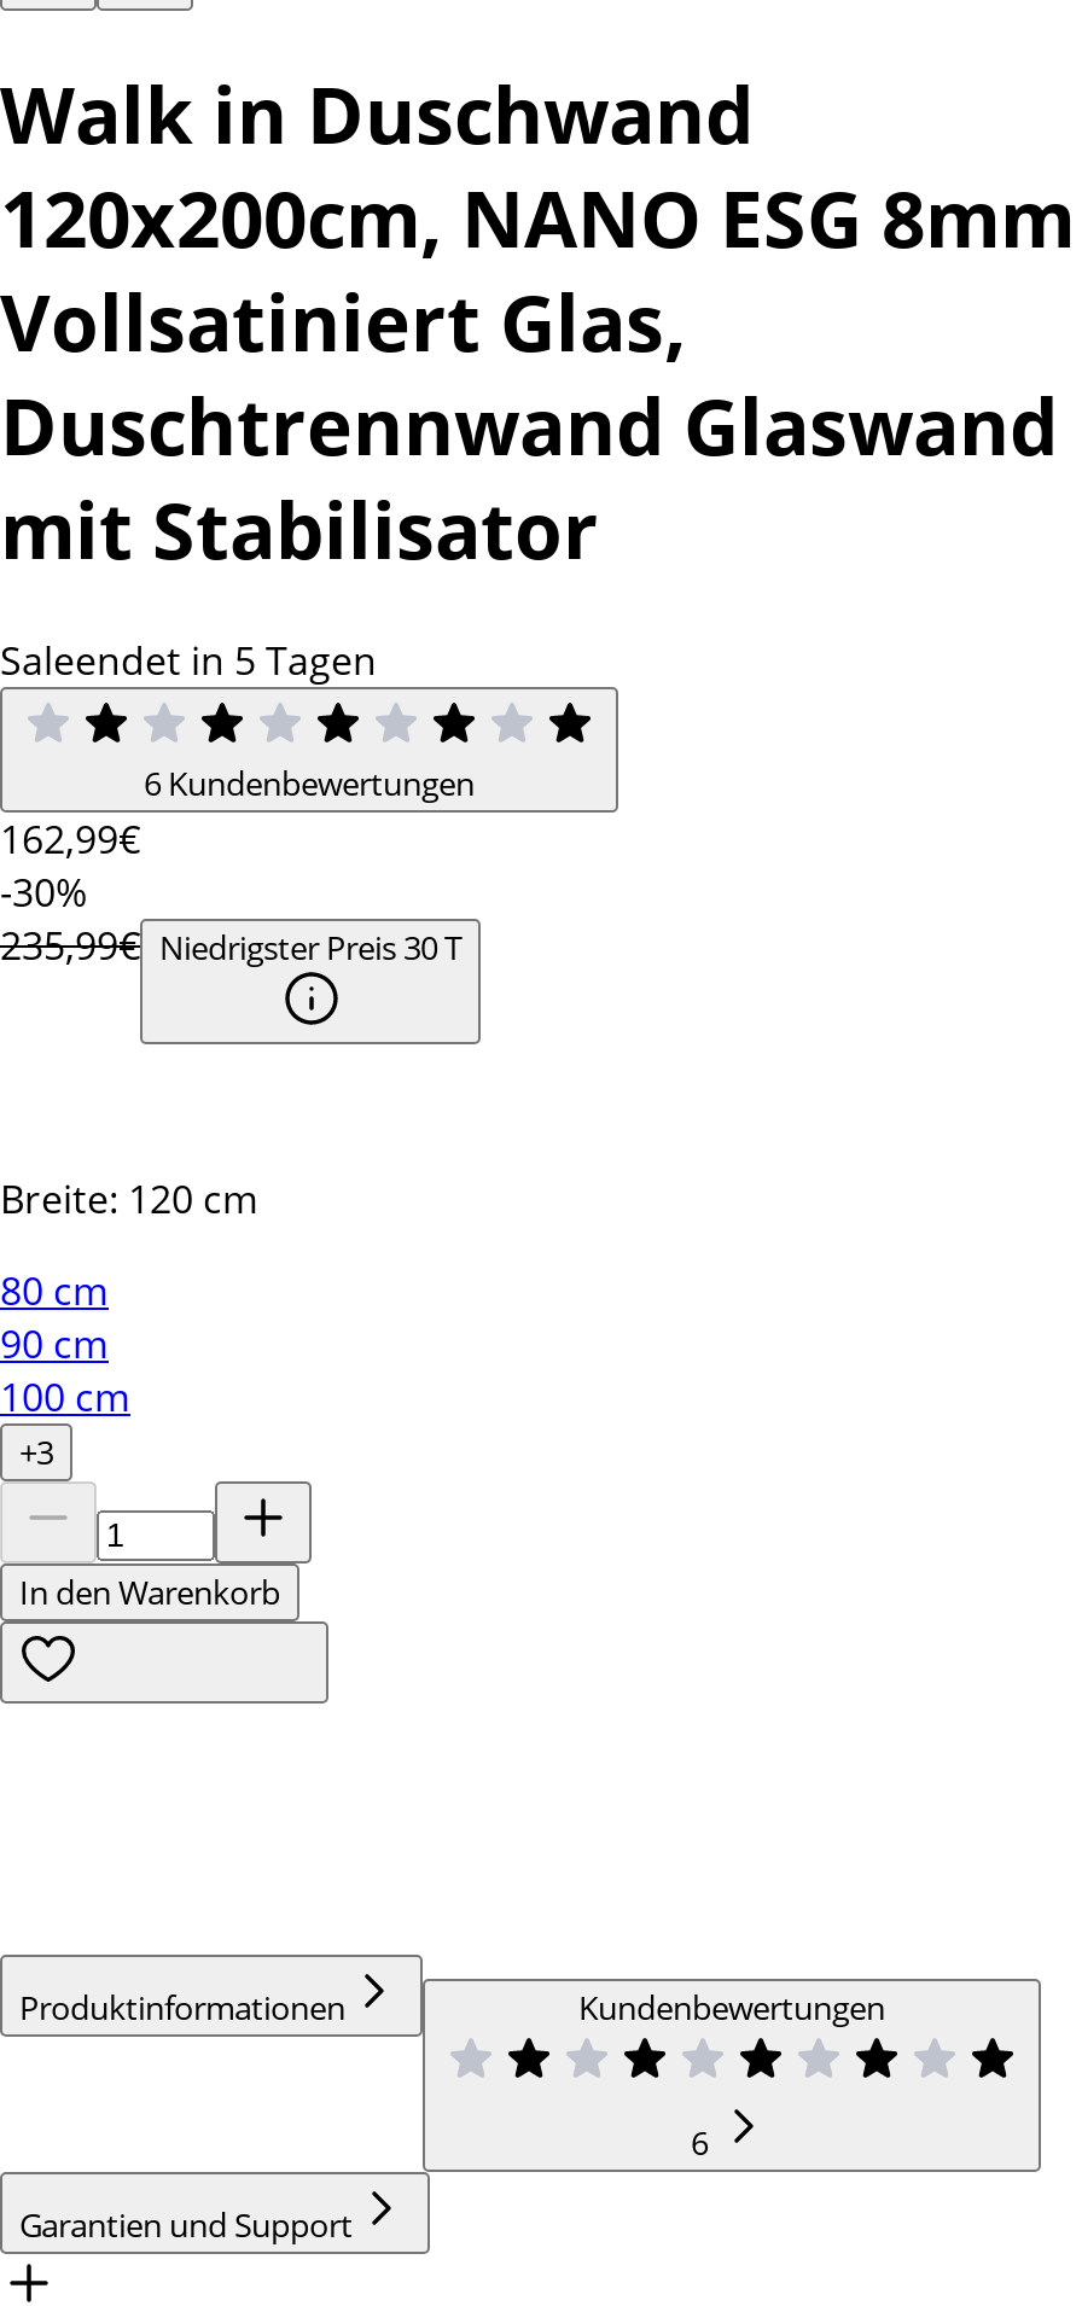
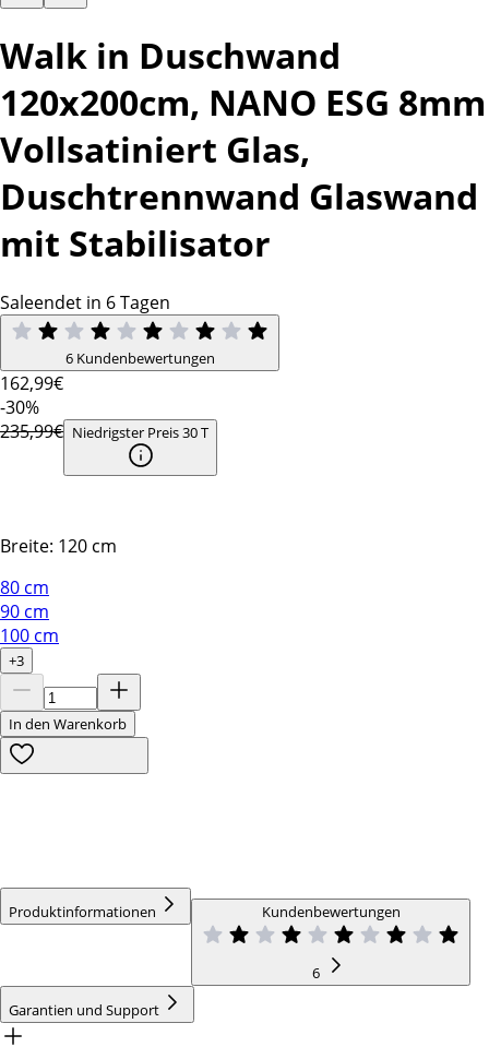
- Saleendet in 5 Tagen
+ Saleendet in 6 Tagen
